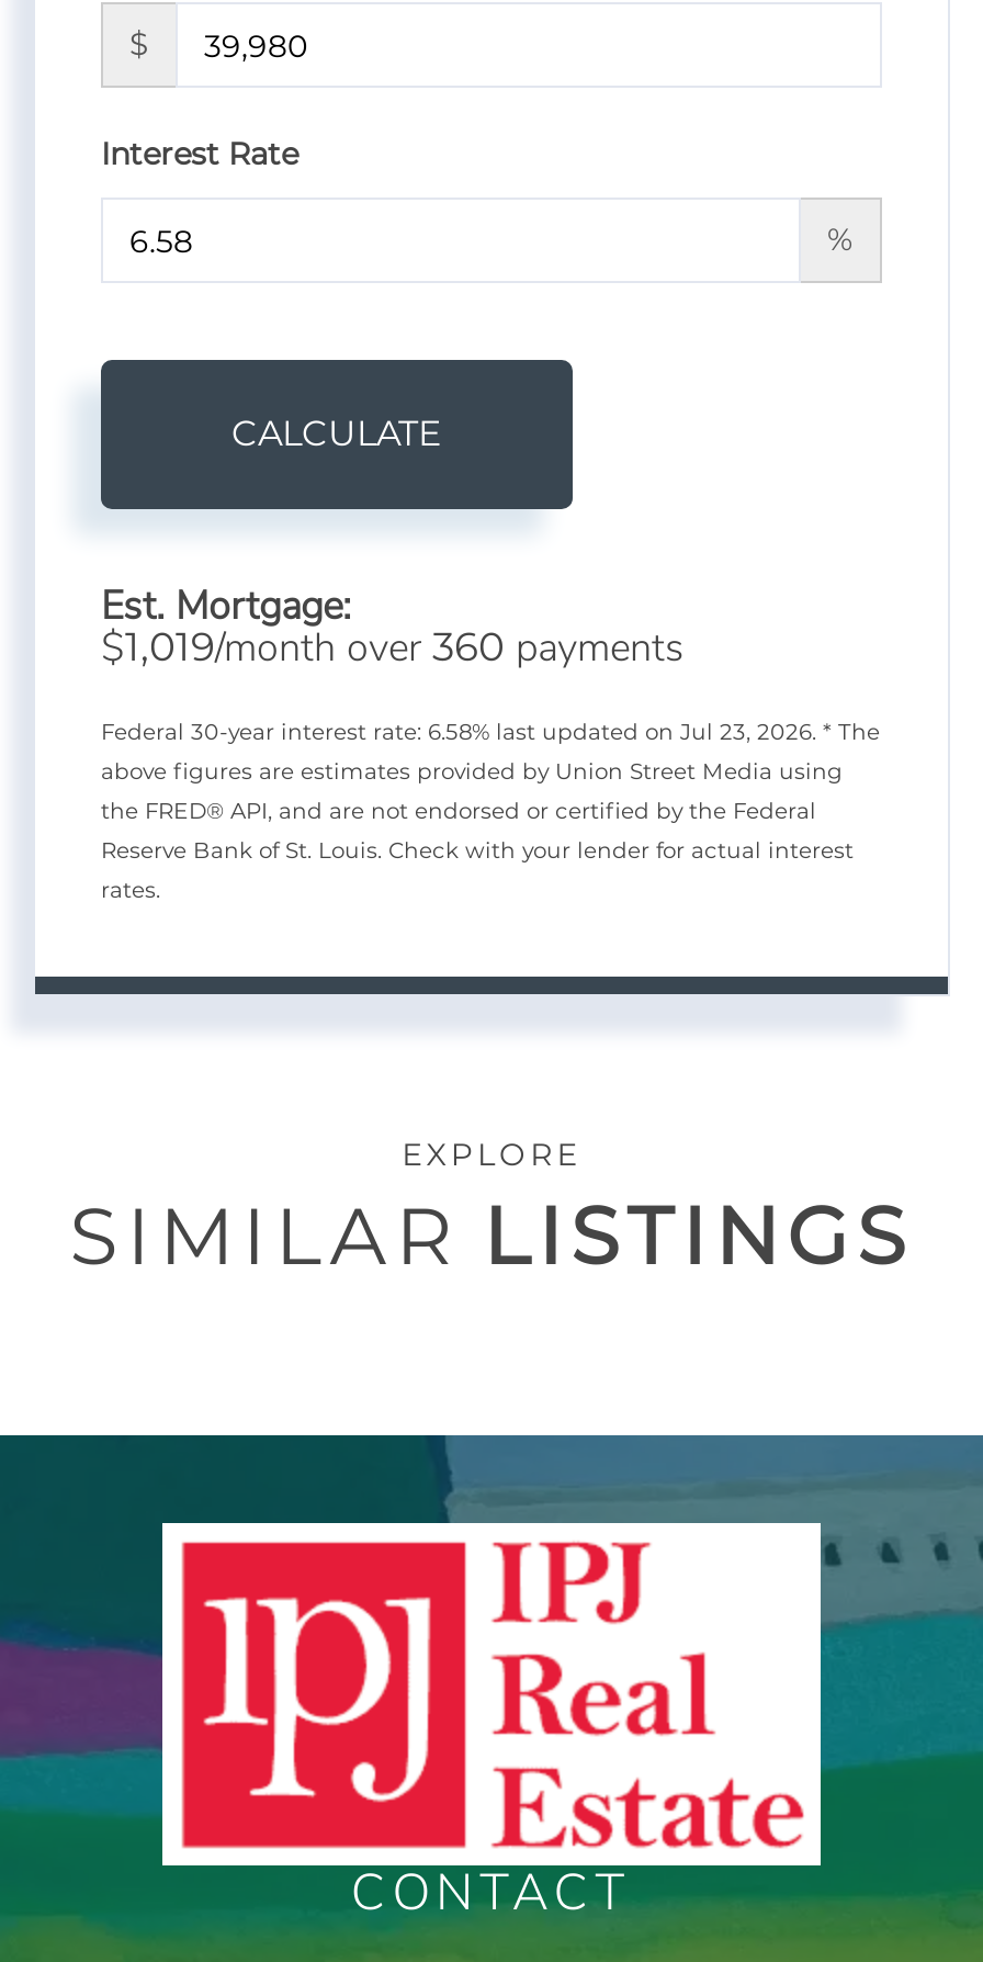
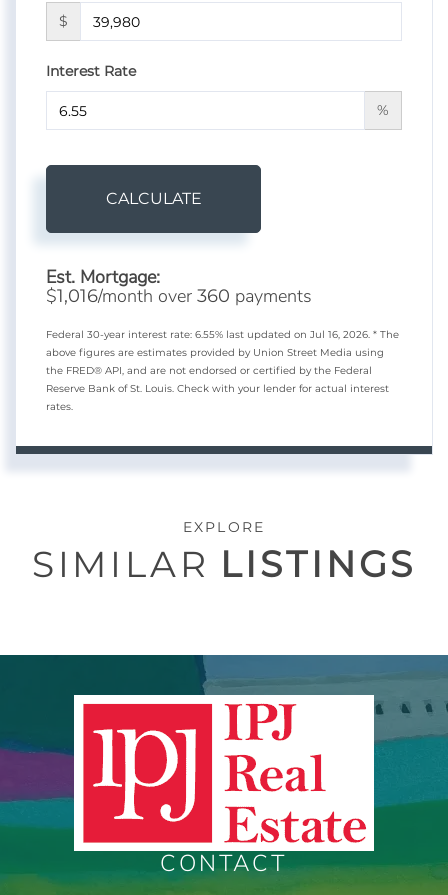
- $1,019/month over 360 payments
+ $1,016/month over 360 payments

- Federal 30-year interest rate: 6.58% last updated on Jul 23, 2026. * The
+ Federal 30-year interest rate: 6.55% last updated on Jul 16, 2026. * The
